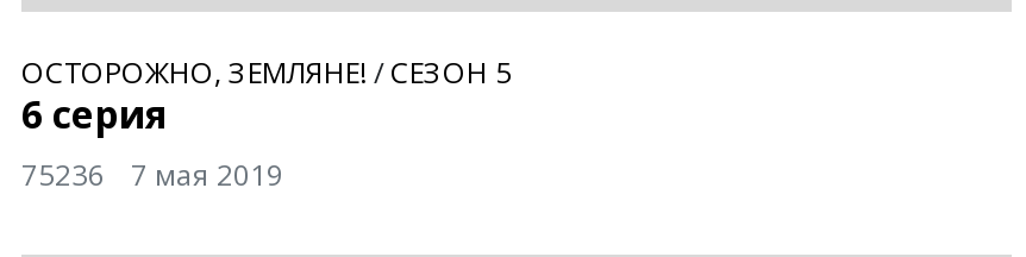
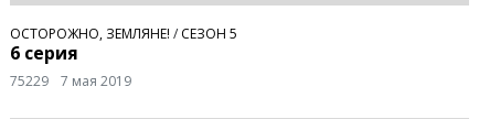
- 75236 7 мая 2019
+ 75229 7 мая 2019
